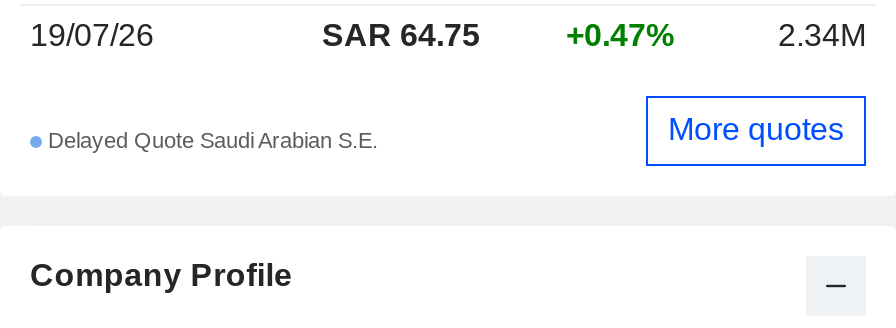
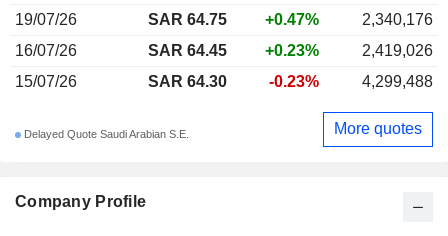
- 2.34M
+ 2,340,176
+ 16/07/26
+ SAR 64.45
+ +0.23%
+ 2,419,026
+ 15/07/26
+ SAR 64.30
+ -0.23%
+ 4,299,488
